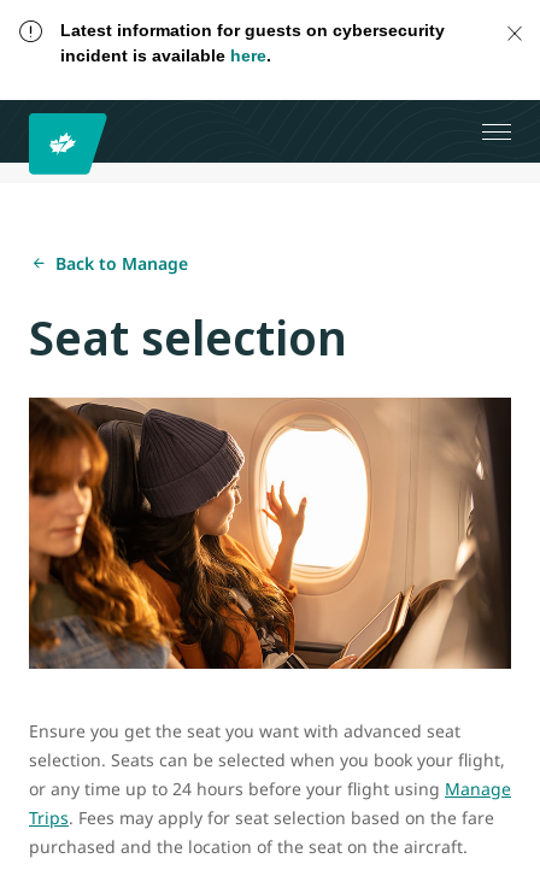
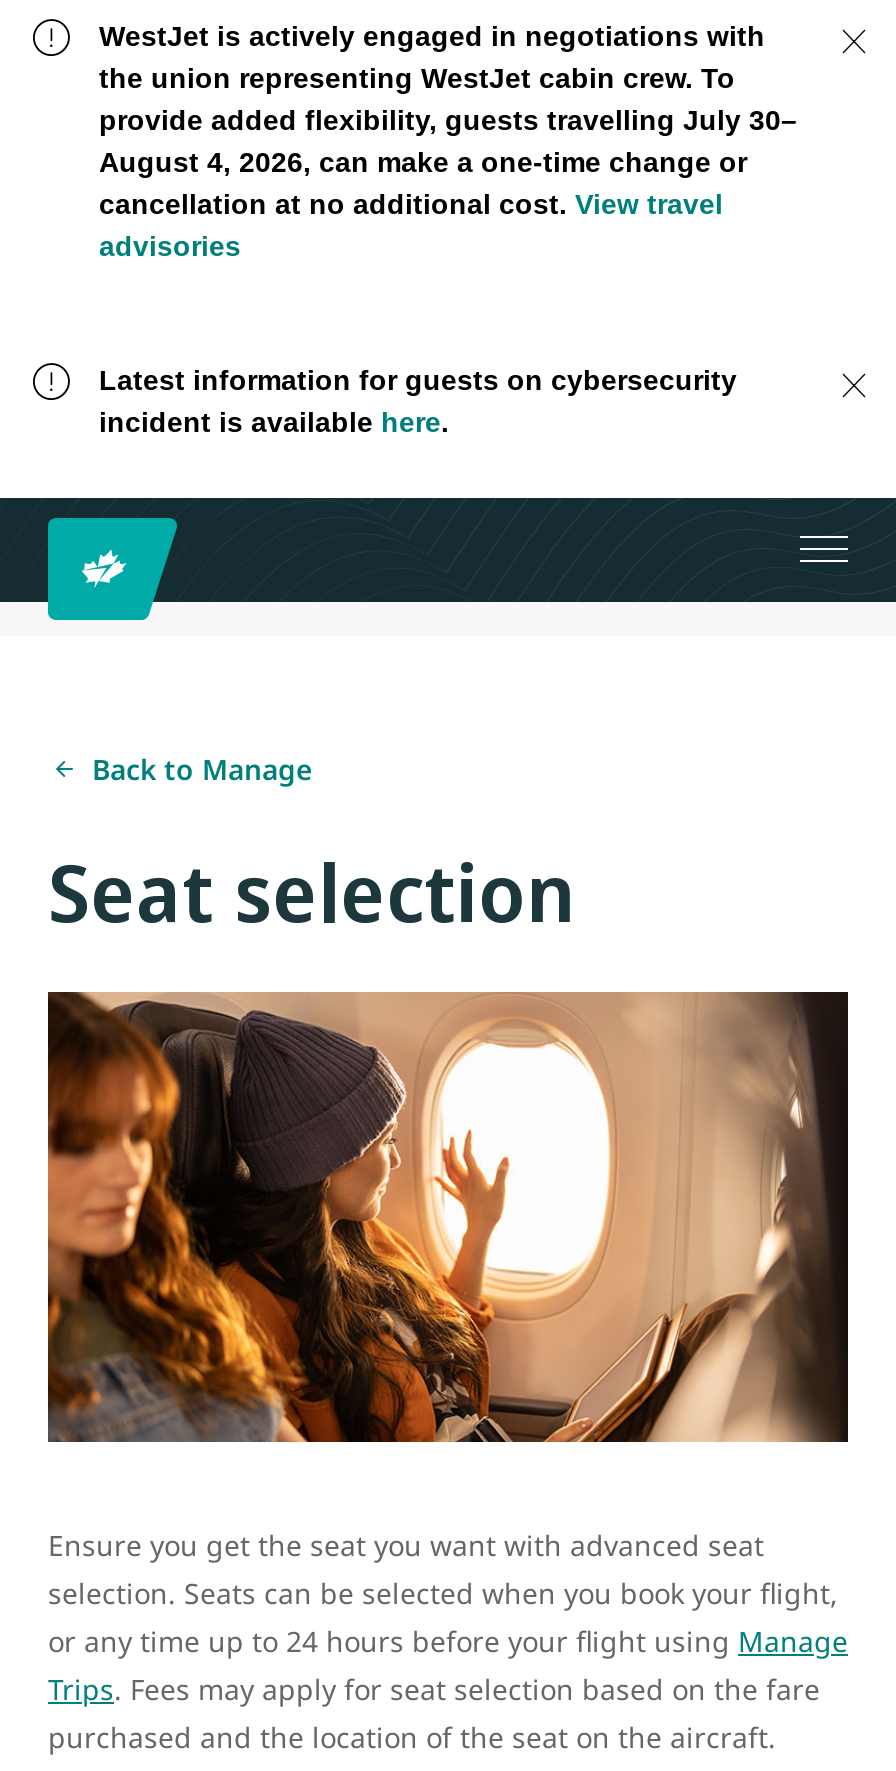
+ WestJet is actively engaged in negotiations with
+ the union representing WestJet cabin crew. To
+ provide added flexibility, guests travelling July 30–
+ August 4, 2026, can make a one-time change or
+ cancellation at no additional cost. View travel
+ advisories
